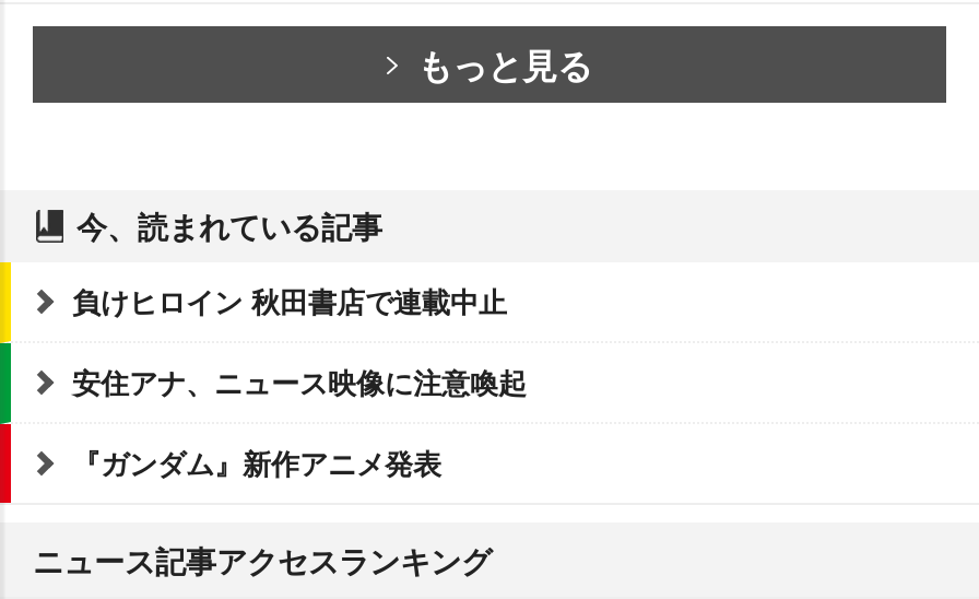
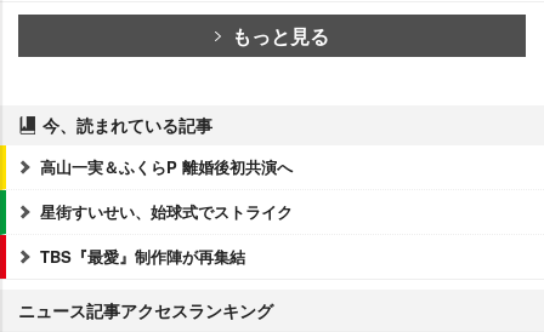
- 負けヒロイン 秋田書店で連載中止
+ 高山一実＆ふくらP 離婚後初共演へ

- 安住アナ、ニュース映像に注意喚起
+ 星街すいせい、始球式でストライク

- 『ガンダム』新作アニメ発表
+ TBS『最愛』制作陣が再集結
